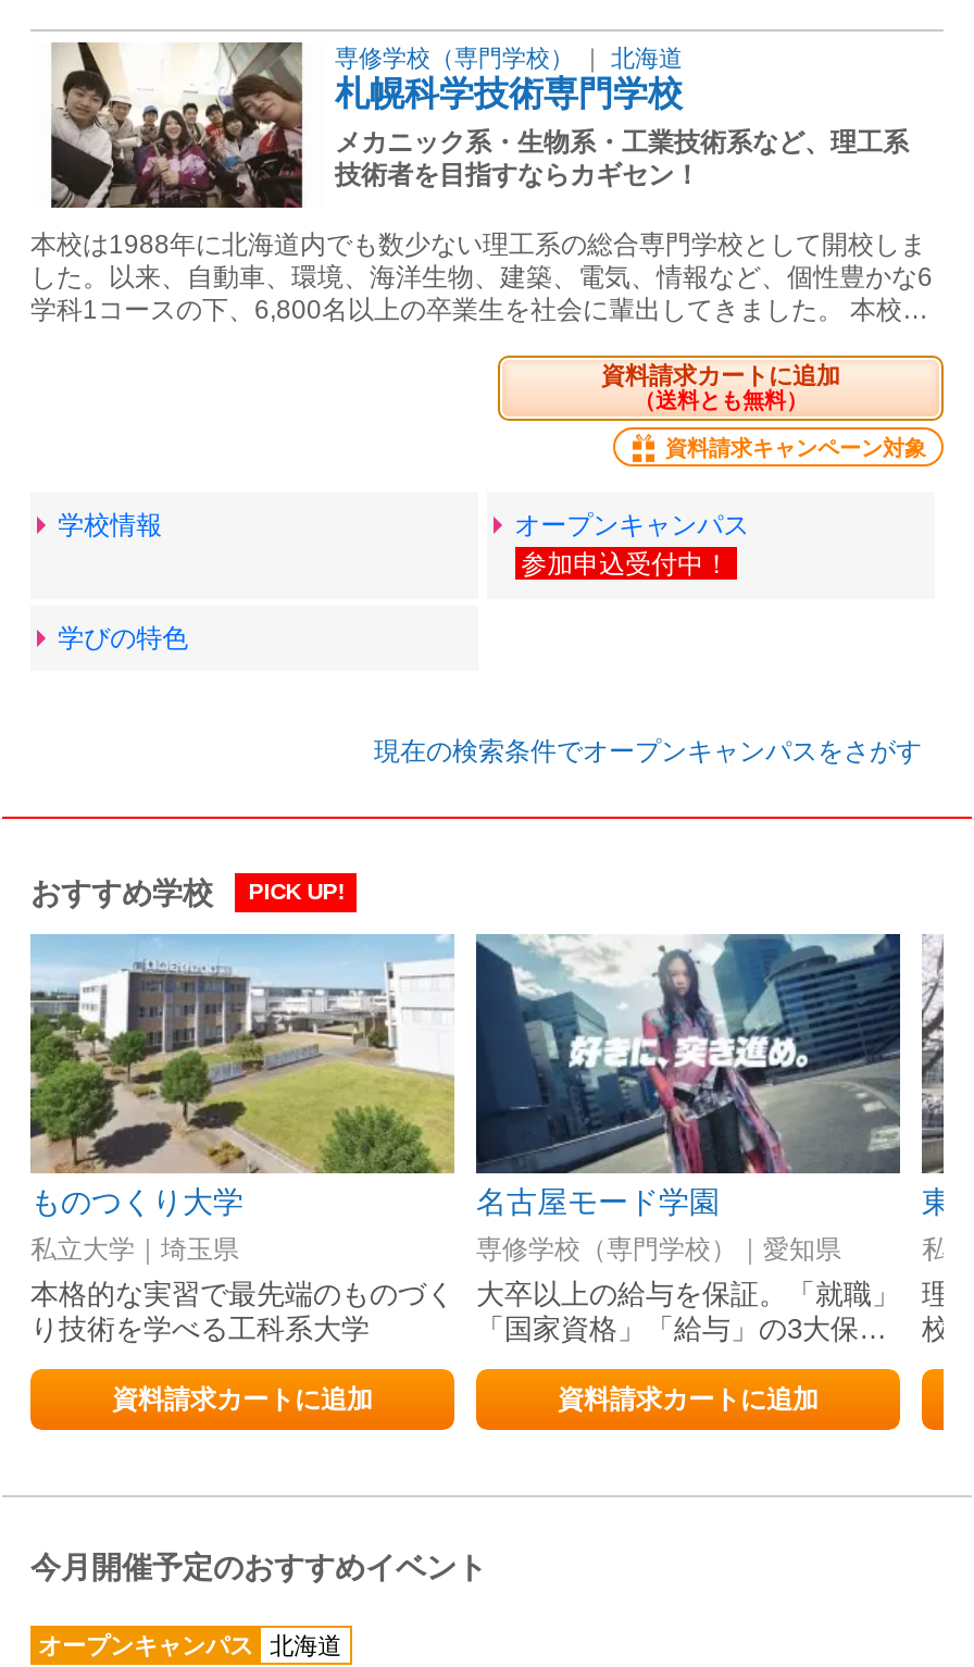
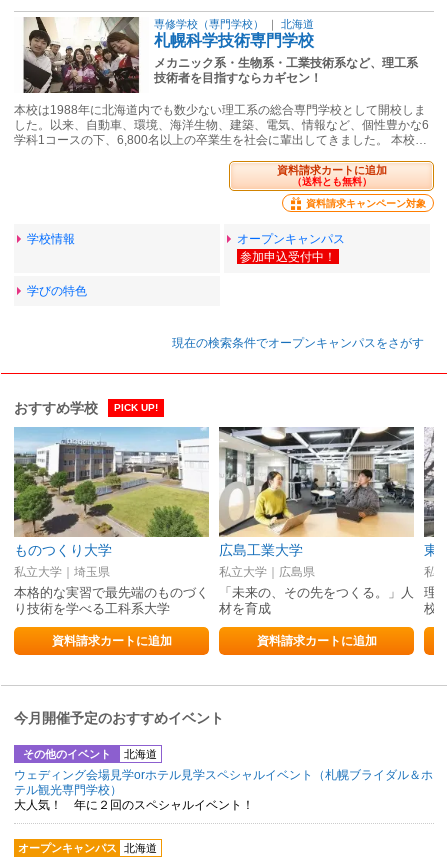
- [image]
- 名古屋モード学園
- 専修学校（専門学校）｜愛知県
- 大卒以上の給与を保証。「就職」
- 「国家資格」「給与」の3大保…
+ [image]
+ 広島工業大学
+ 私立大学｜広島県
+ 「未来の、その先をつくる。」人
+ 材を育成

+ その他のイベント
+ 北海道
+ ウェディング会場見学orホテル見学スペシャルイベント（札幌ブライダル＆ホ
+ テル観光専門学校）
+ 大人気！ 年に２回のスペシャルイベント！
